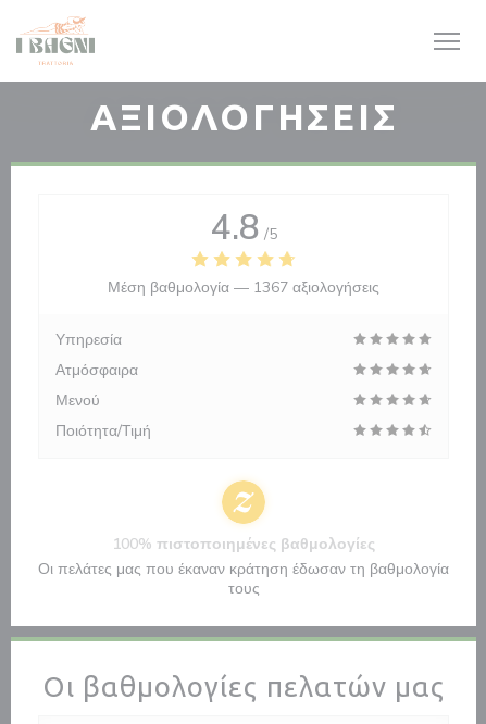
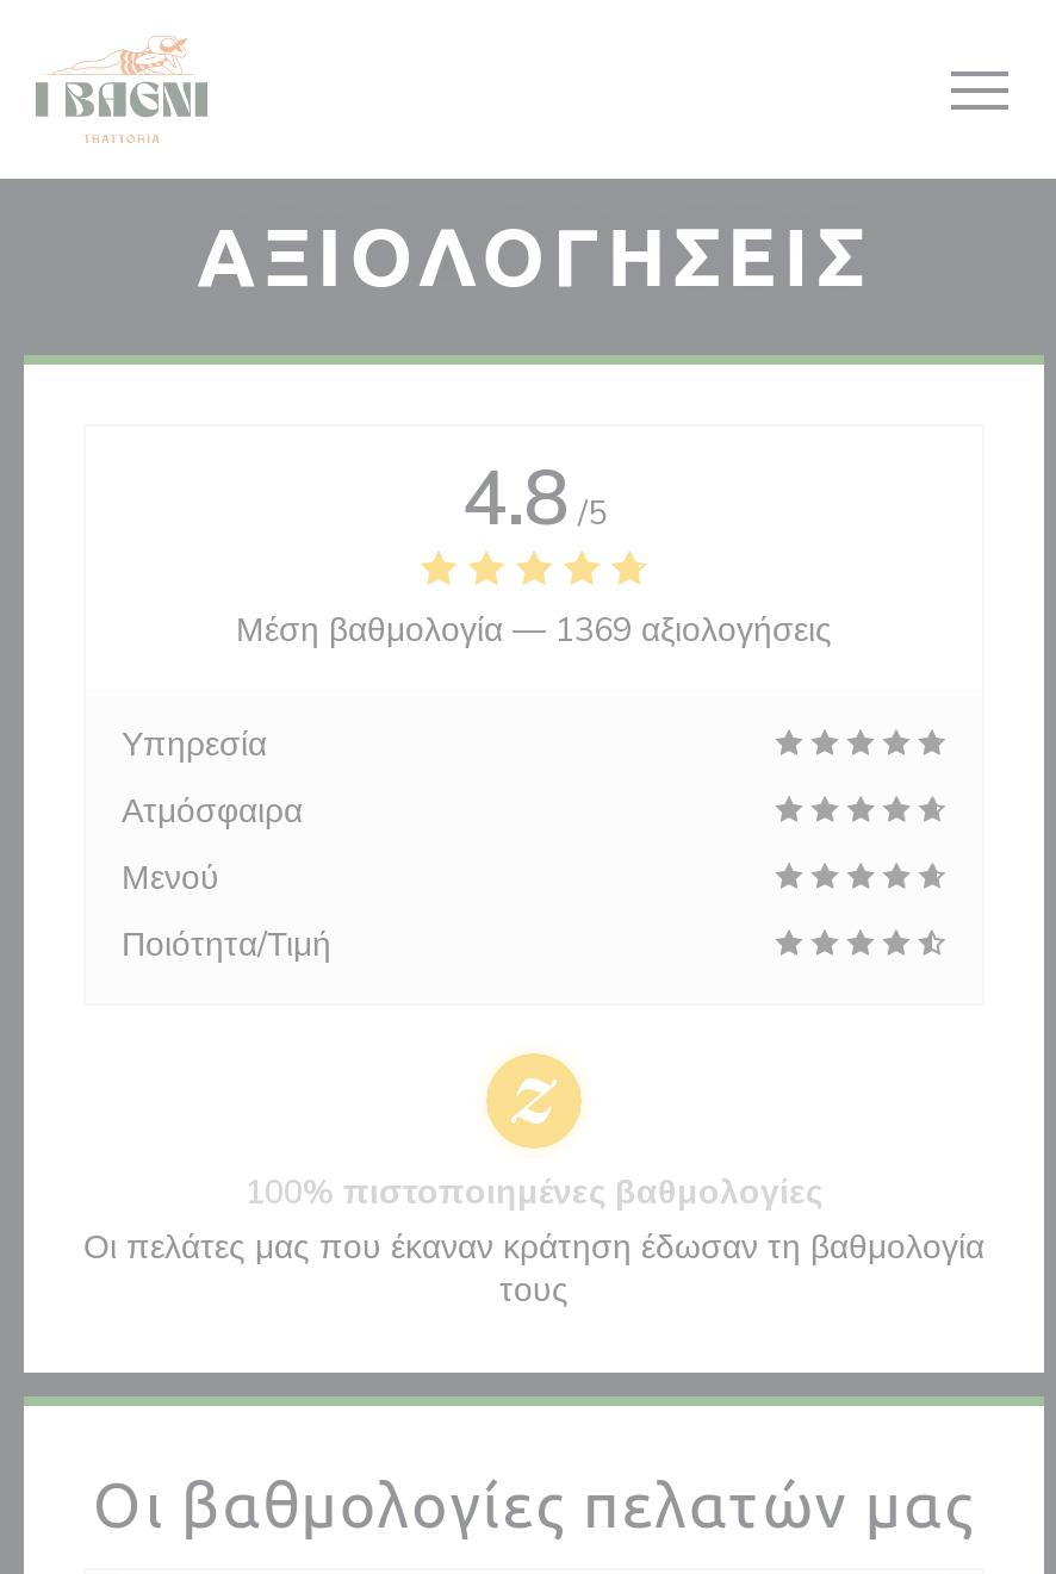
- Μέση βαθμολογία — 1367 αξιολογήσεις
+ Μέση βαθμολογία — 1369 αξιολογήσεις
